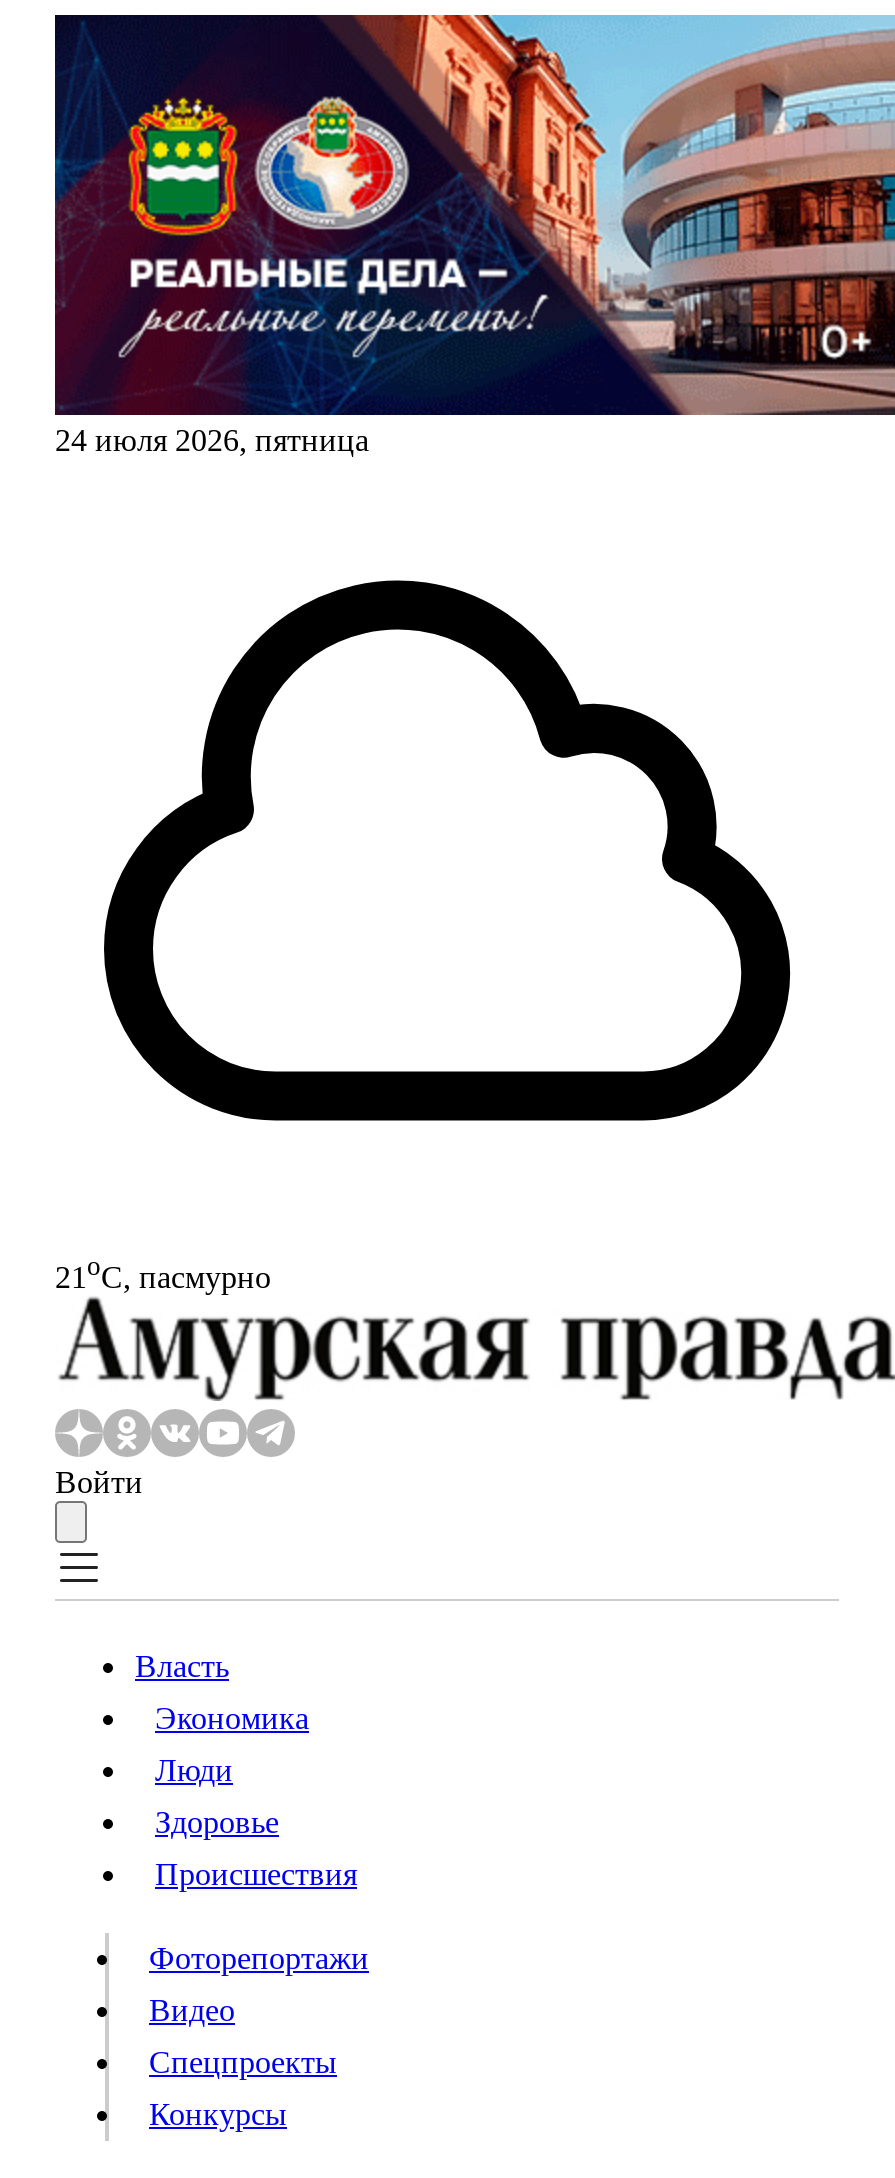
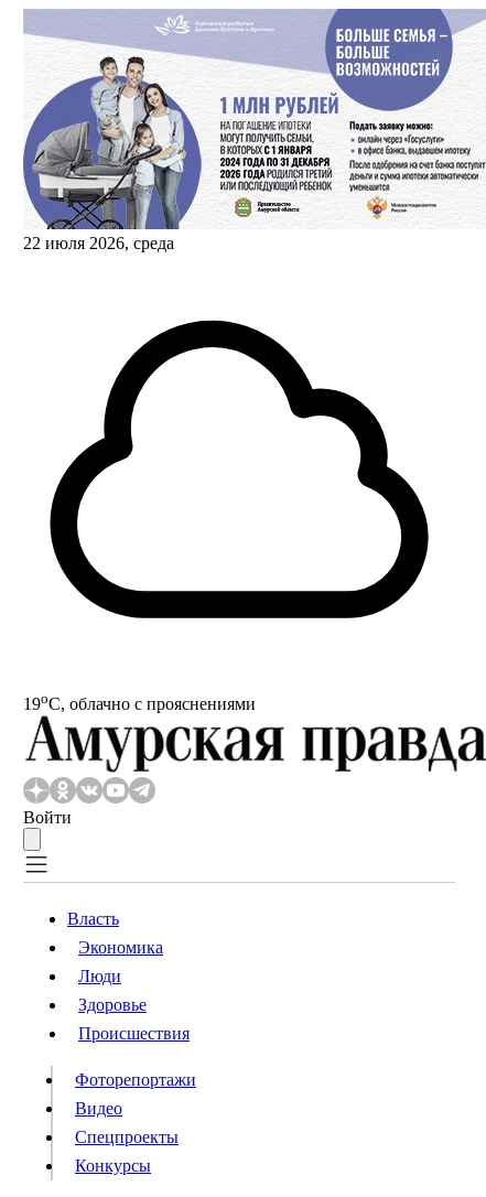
- [image]
- 24 июля 2026, пятница
+ [image]
+ 22 июля 2026, среда

- 21oС, пасмурно
+ 19oС, облачно с прояснениями
